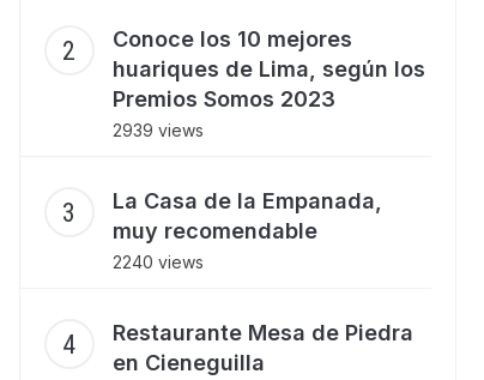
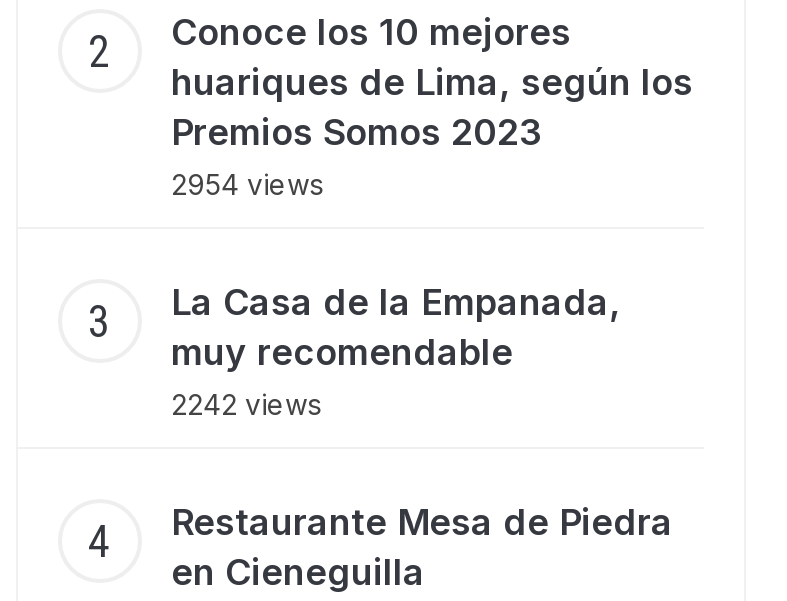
- 2939 views
+ 2954 views

- 2240 views
+ 2242 views
